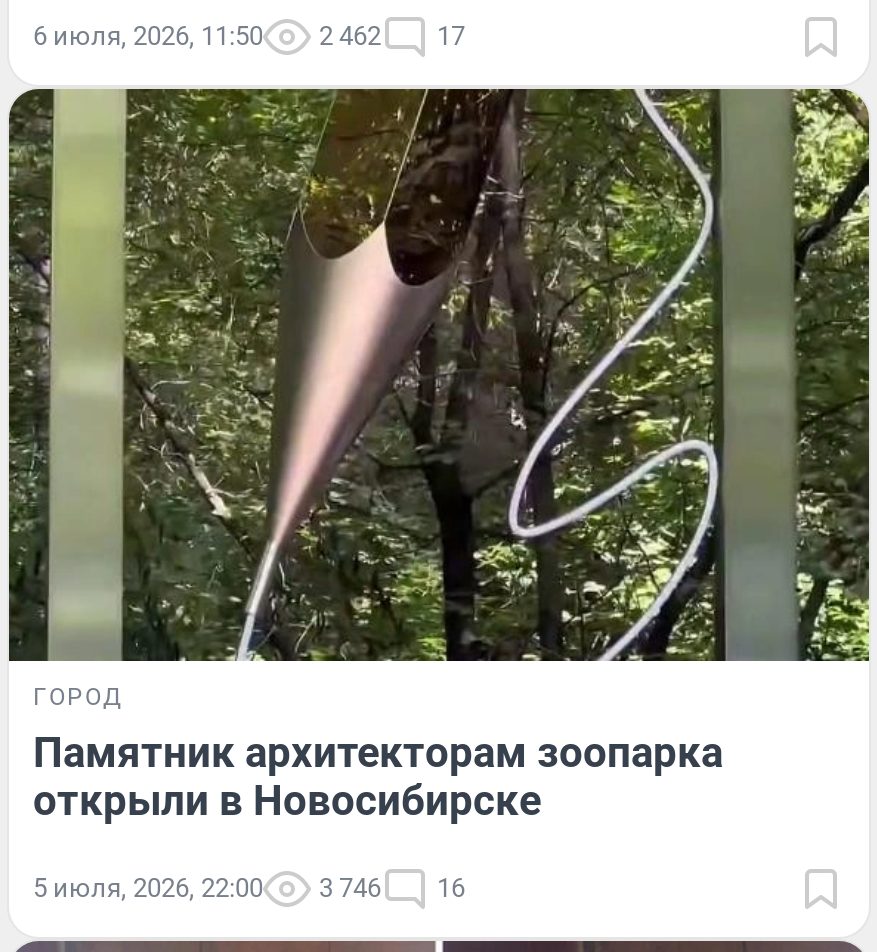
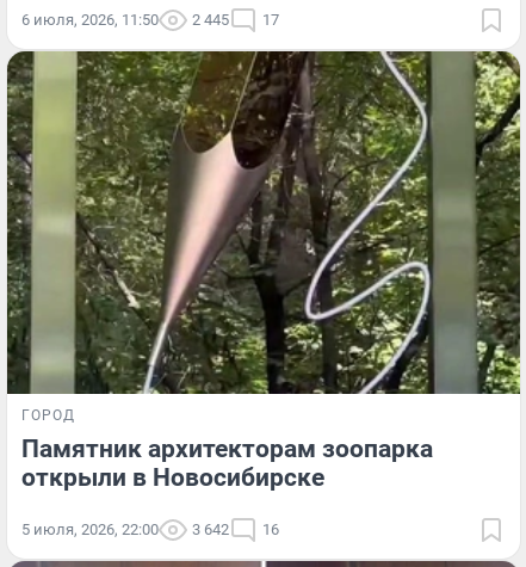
- 6 июля, 2026, 11:50 2 462 17
+ 6 июля, 2026, 11:50 2 445 17

- 5 июля, 2026, 22:00 3 746 16
+ 5 июля, 2026, 22:00 3 642 16
